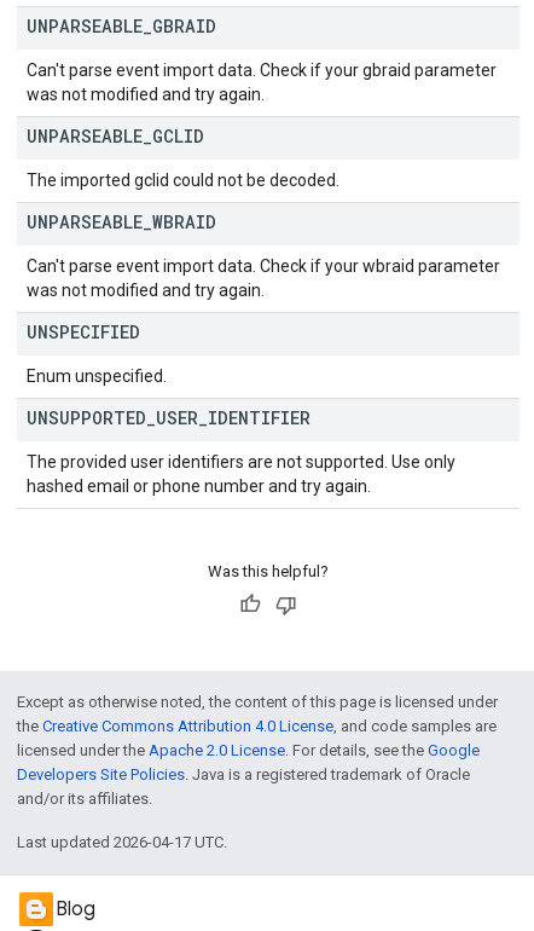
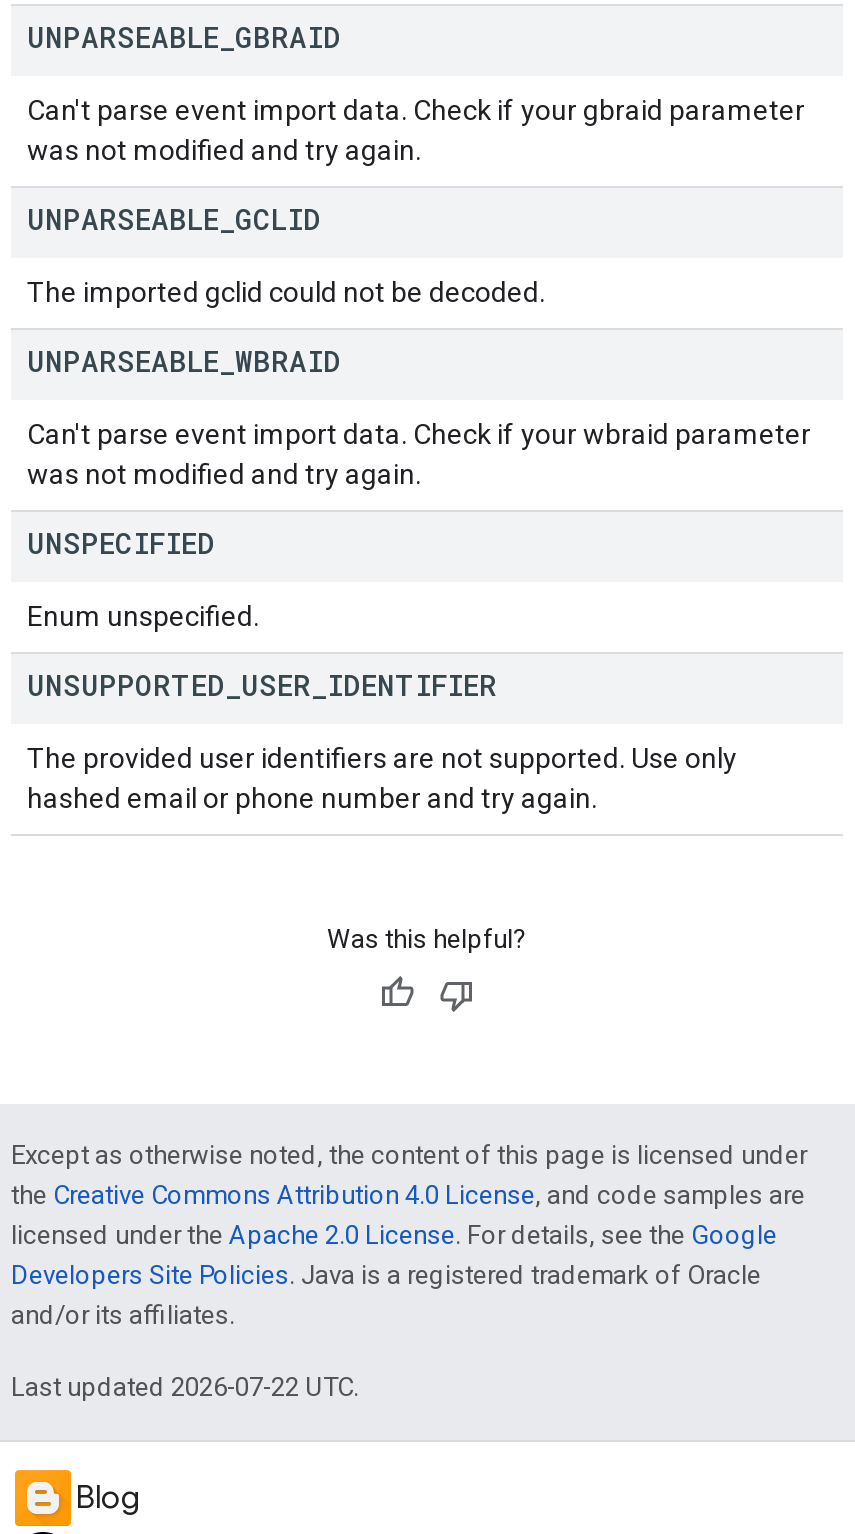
- Last updated 2026-04-17 UTC.
+ Last updated 2026-07-22 UTC.
